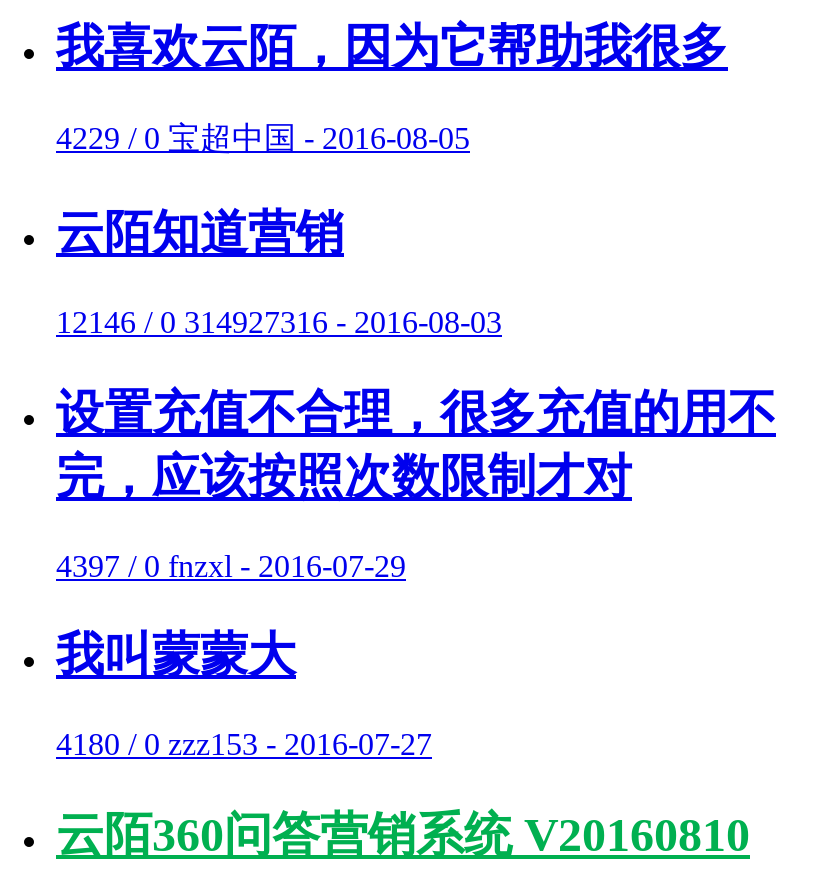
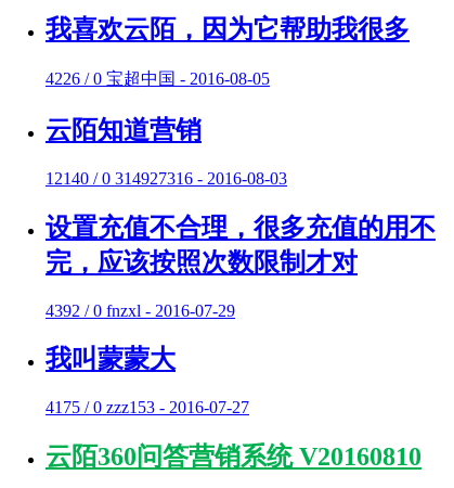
- 4229 / 0 宝超中国 - 2016-08-05
+ 4226 / 0 宝超中国 - 2016-08-05

- 12146 / 0 314927316 - 2016-08-03
+ 12140 / 0 314927316 - 2016-08-03

- 4397 / 0 fnzxl - 2016-07-29
+ 4392 / 0 fnzxl - 2016-07-29

- 4180 / 0 zzz153 - 2016-07-27
+ 4175 / 0 zzz153 - 2016-07-27
